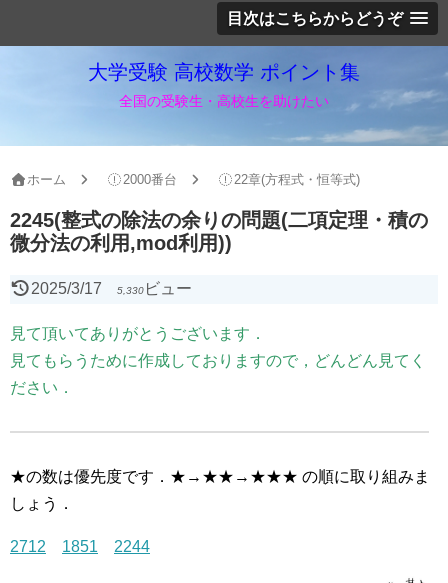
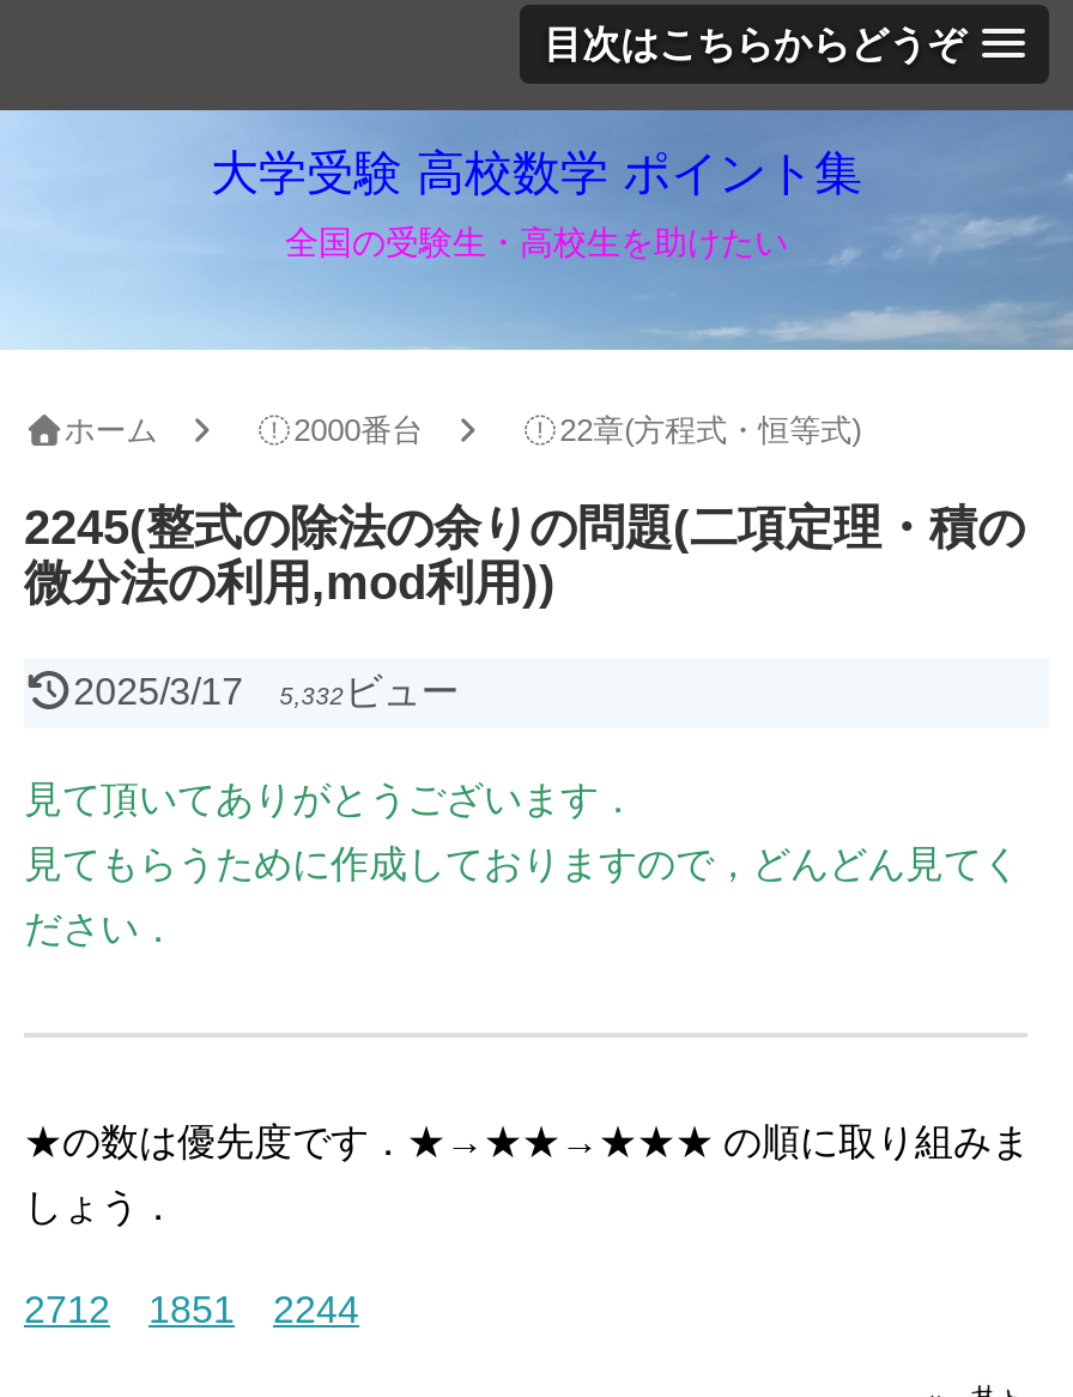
- 2025/3/17 5,330ビュー
+ 2025/3/17 5,332ビュー
